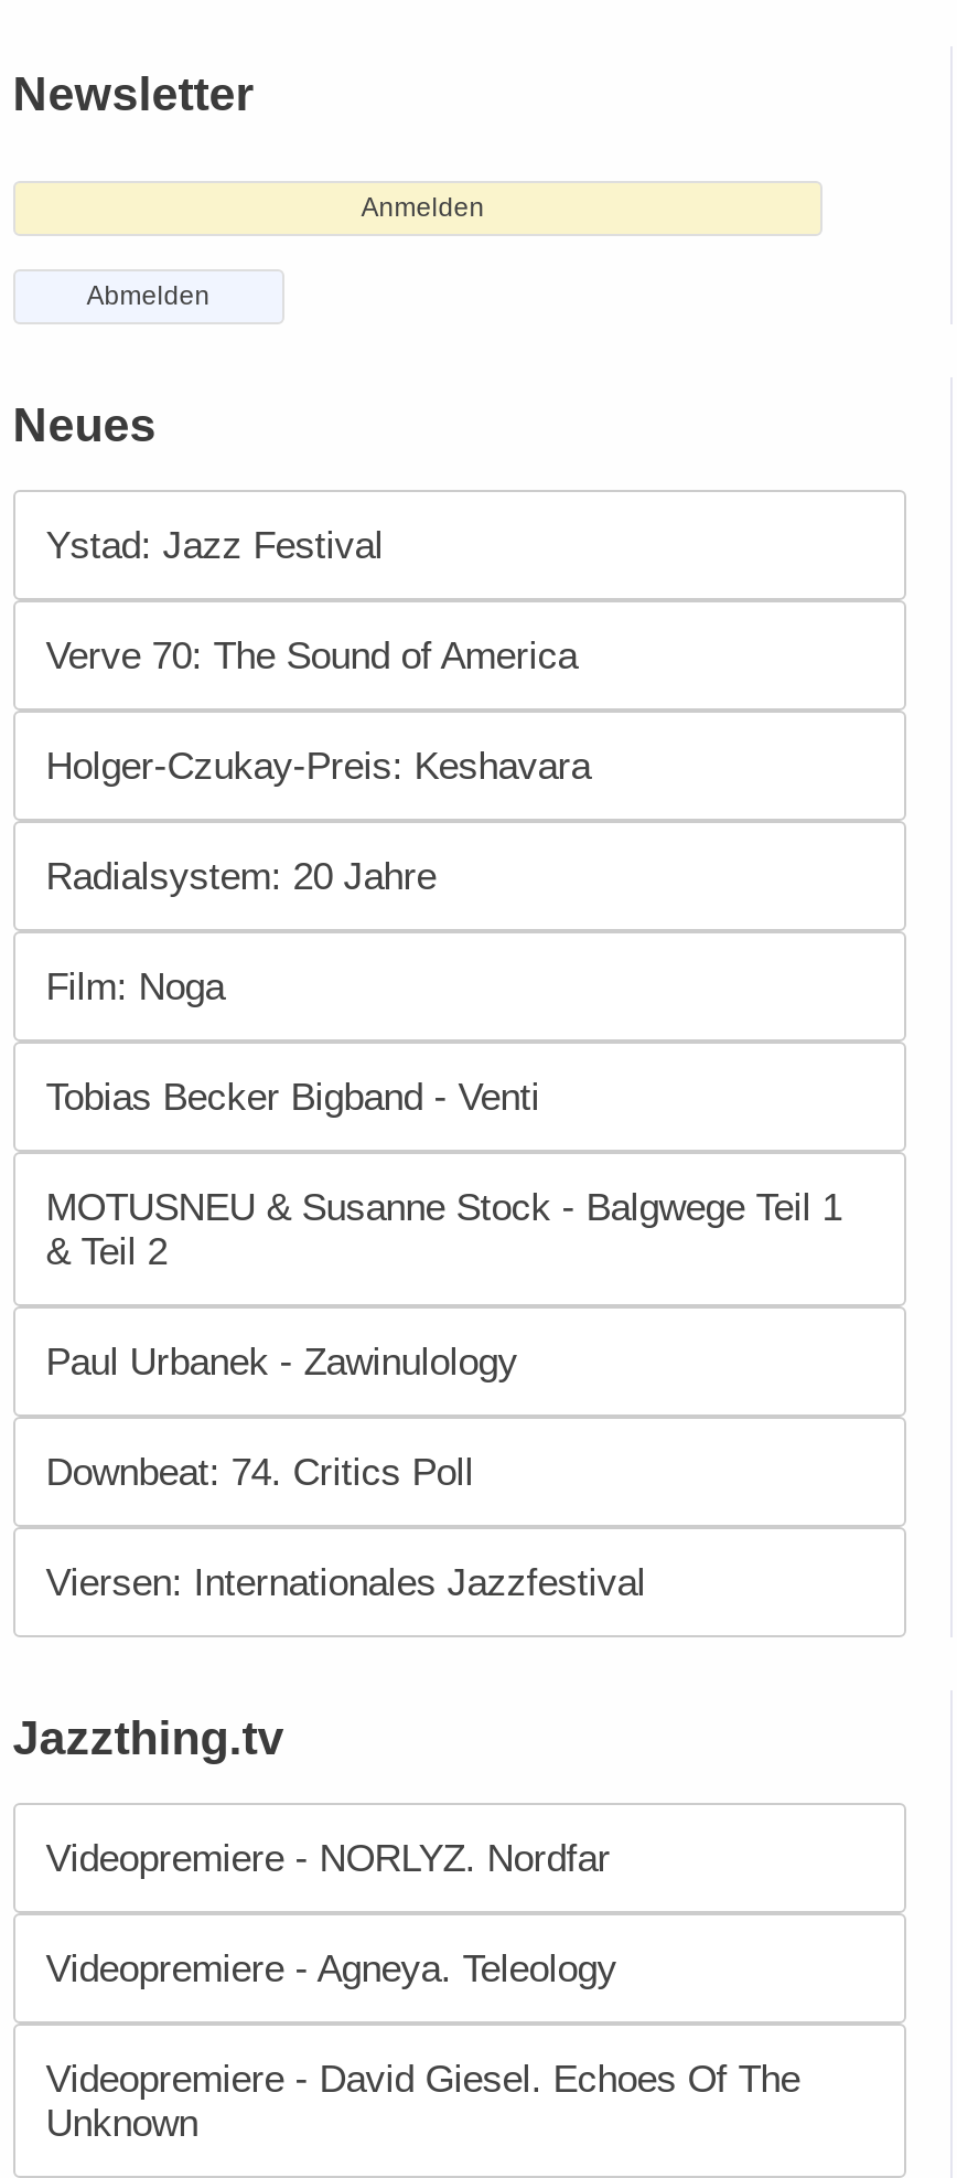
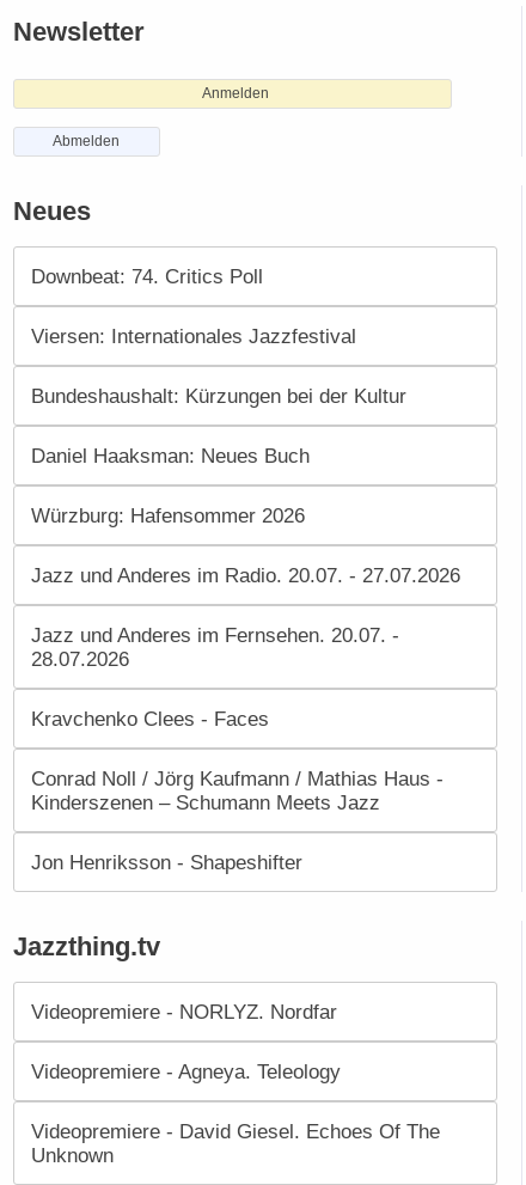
- Ystad: Jazz Festival
- Verve 70: The Sound of America
- Holger-Czukay-Preis: Keshavara
- Radialsystem: 20 Jahre
- Film: Noga
- Tobias Becker Bigband - Venti
- MOTUSNEU & Susanne Stock - Balgwege Teil 1
- & Teil 2
- Paul Urbanek - Zawinulology

moved up: Downbeat: 74. Critics Poll | Viersen: Internationales Jazzfestival

+ Bundeshaushalt: Kürzungen bei der Kultur
+ Daniel Haaksman: Neues Buch
+ Würzburg: Hafensommer 2026
+ Jazz und Anderes im Radio. 20.07. - 27.07.2026
+ Jazz und Anderes im Fernsehen. 20.07. -
+ 28.07.2026
+ Kravchenko Clees - Faces
+ Conrad Noll / Jörg Kaufmann / Mathias Haus -
+ Kinderszenen – Schumann Meets Jazz
+ Jon Henriksson - Shapeshifter
